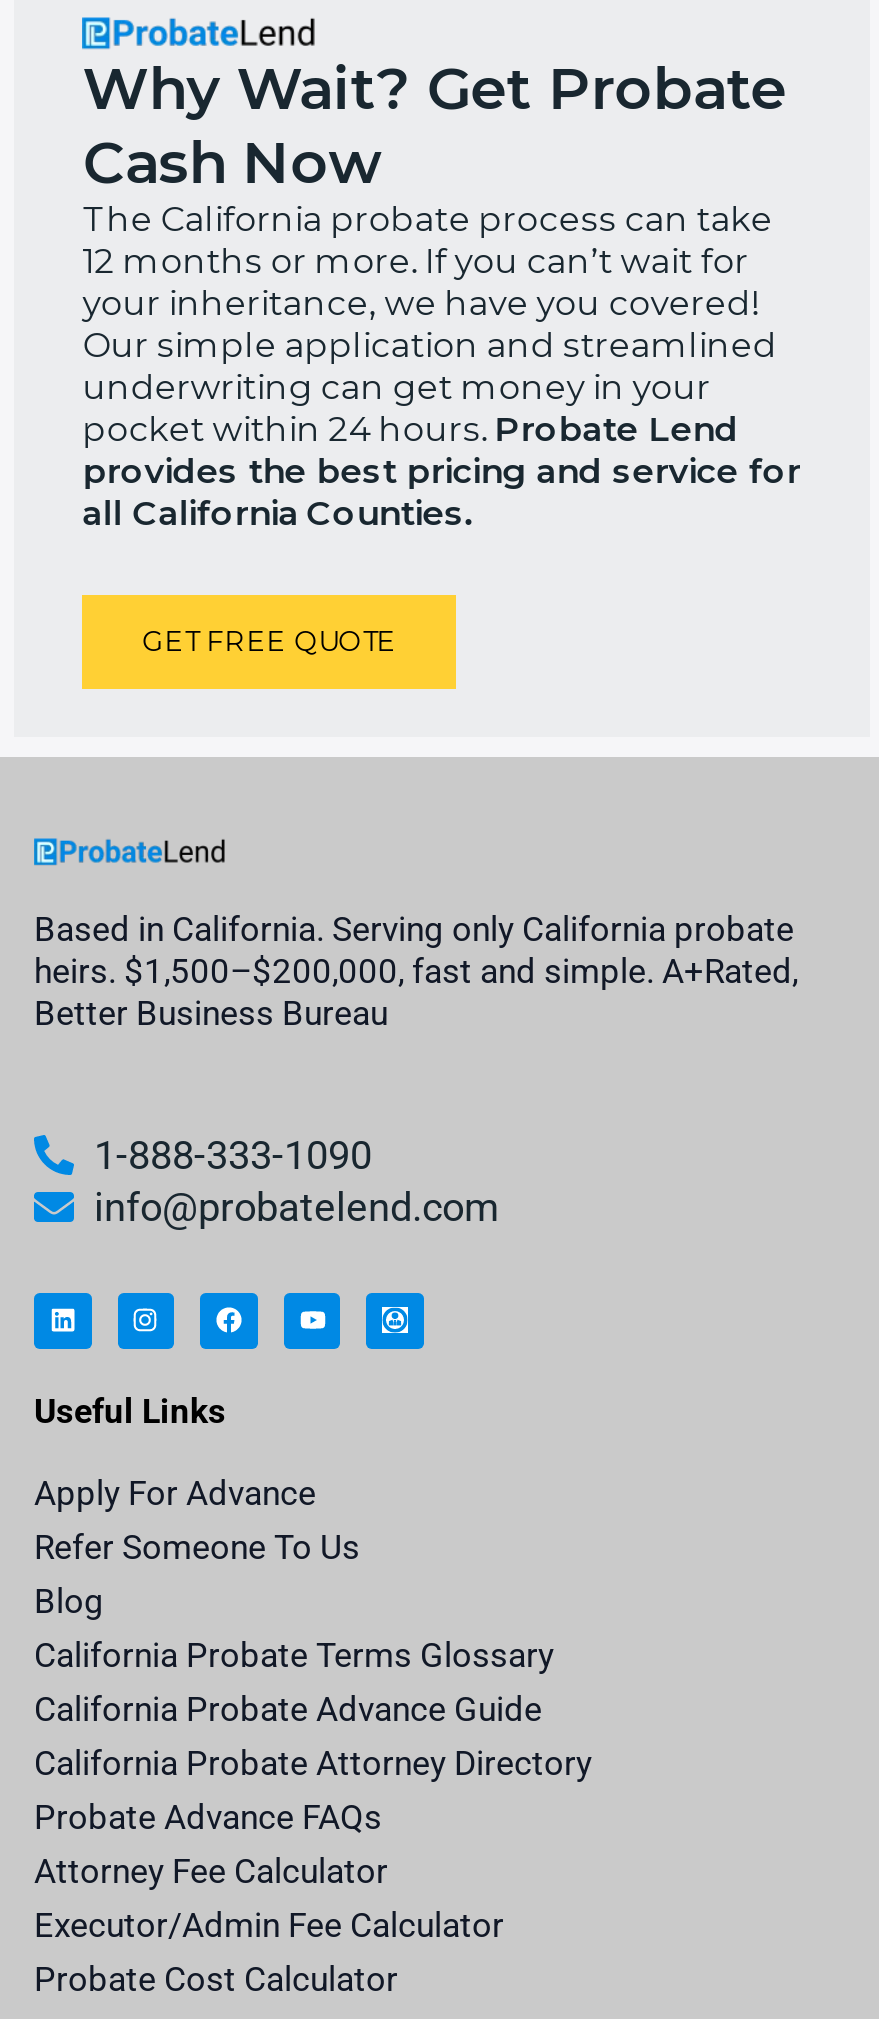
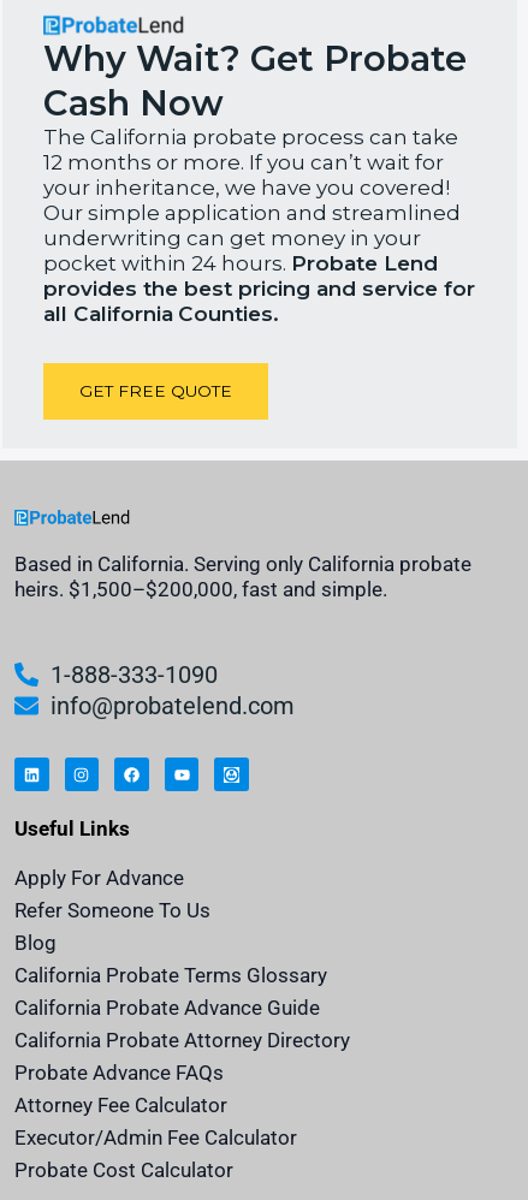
- heirs. $1,500–$200,000, fast and simple. A+Rated,
- Better Business Bureau
+ heirs. $1,500–$200,000, fast and simple.
